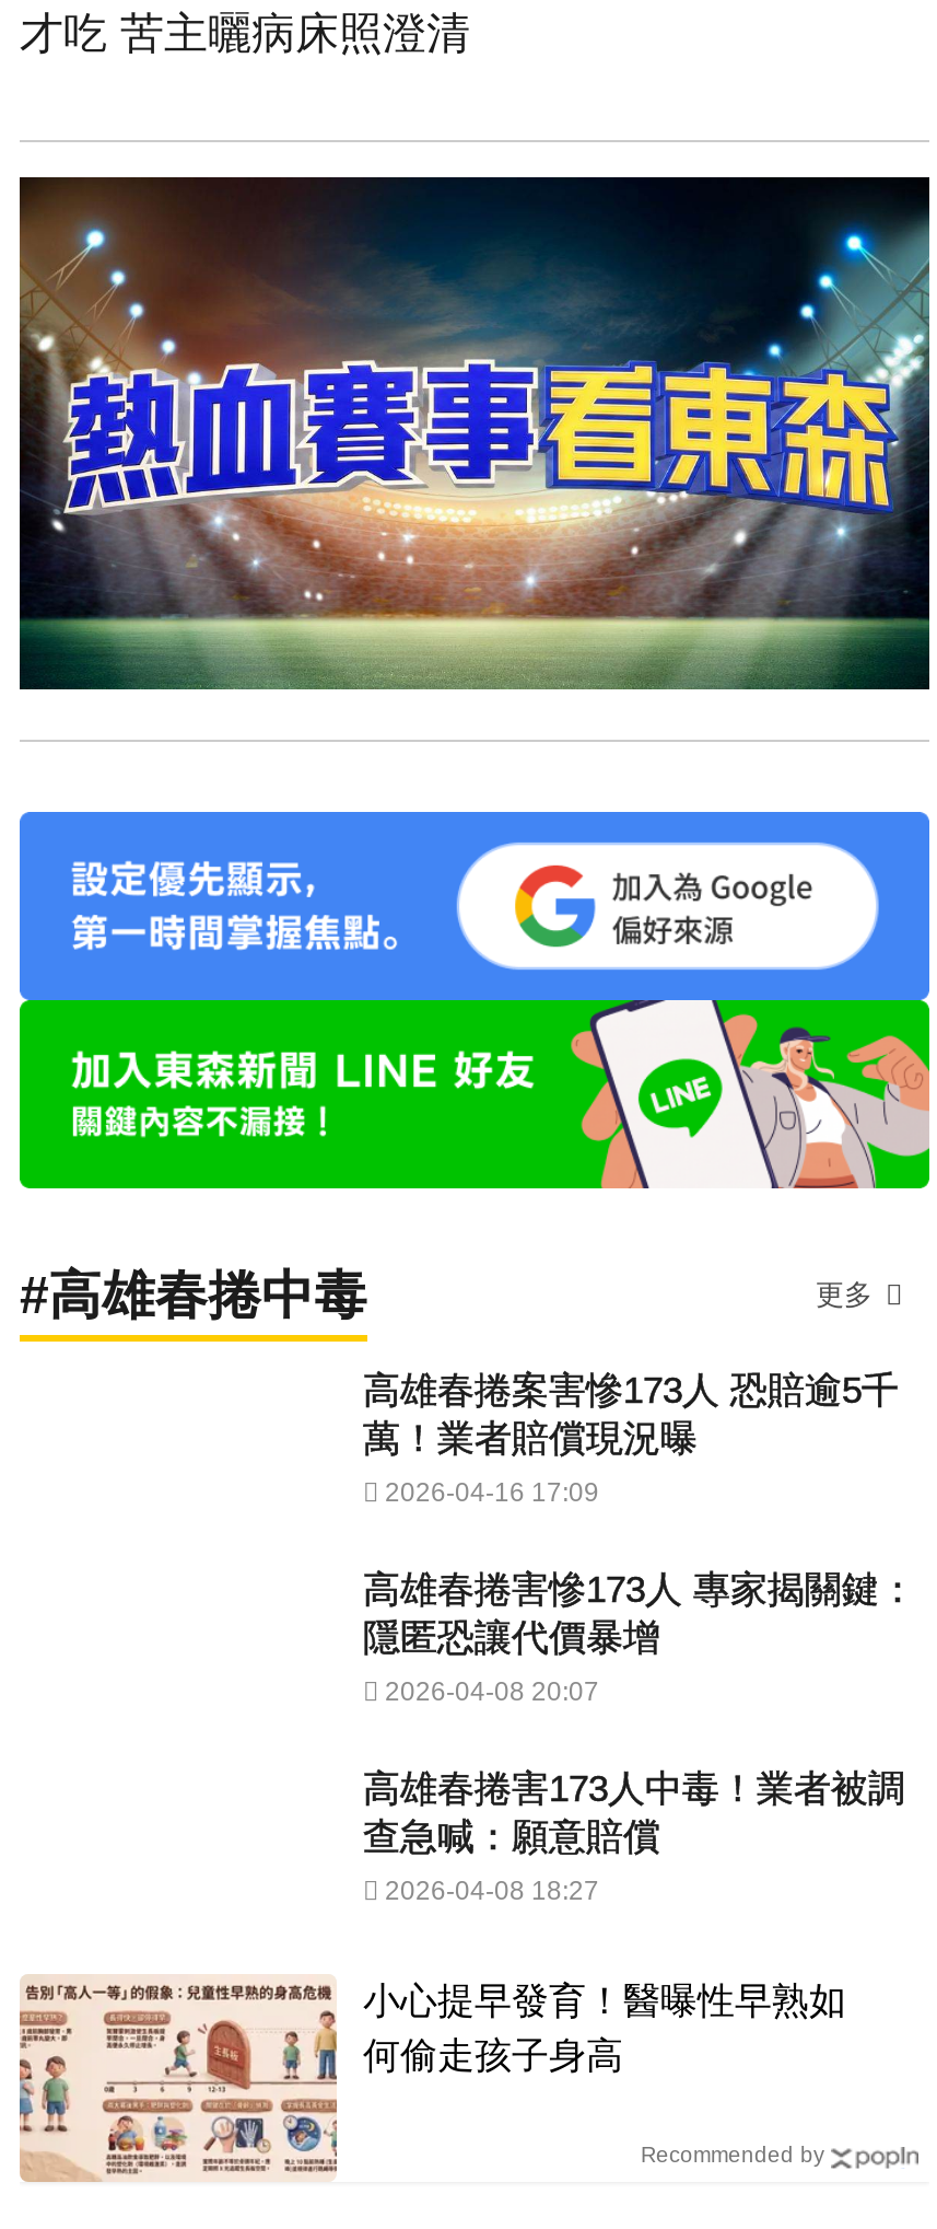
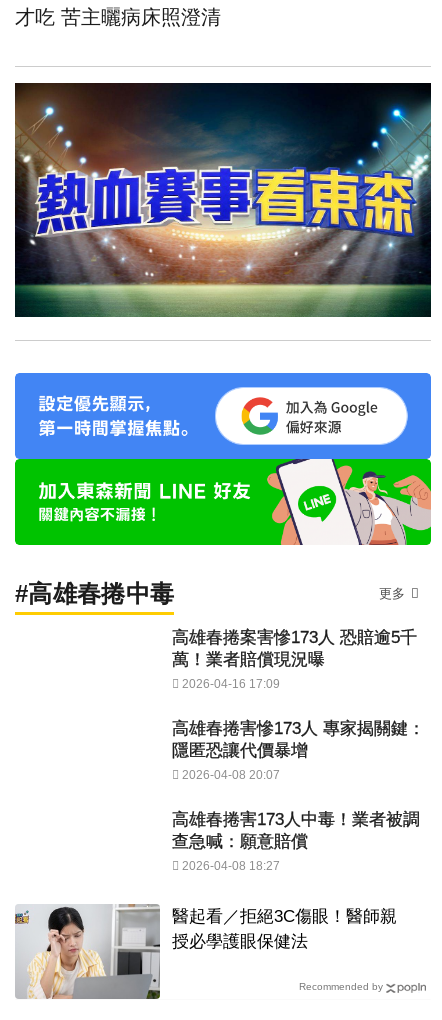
- [image]
- 小心提早發育！醫曝性早熟如
- 何偷走孩子身高
+ [image]
+ 醫起看／拒絕3C傷眼！醫師親
+ 授必學護眼保健法
